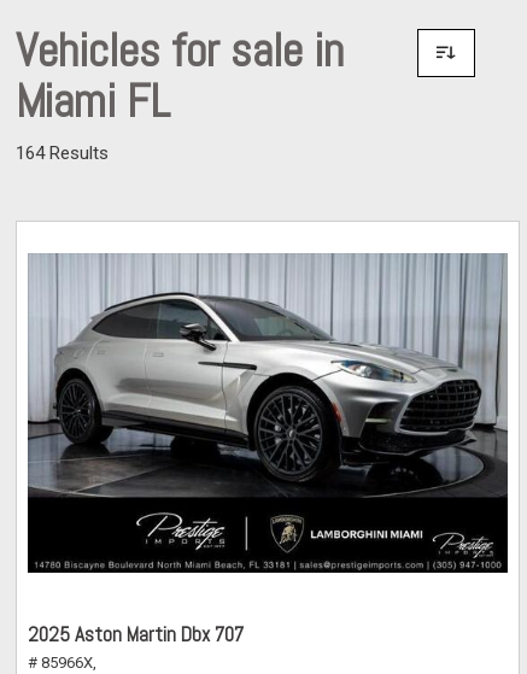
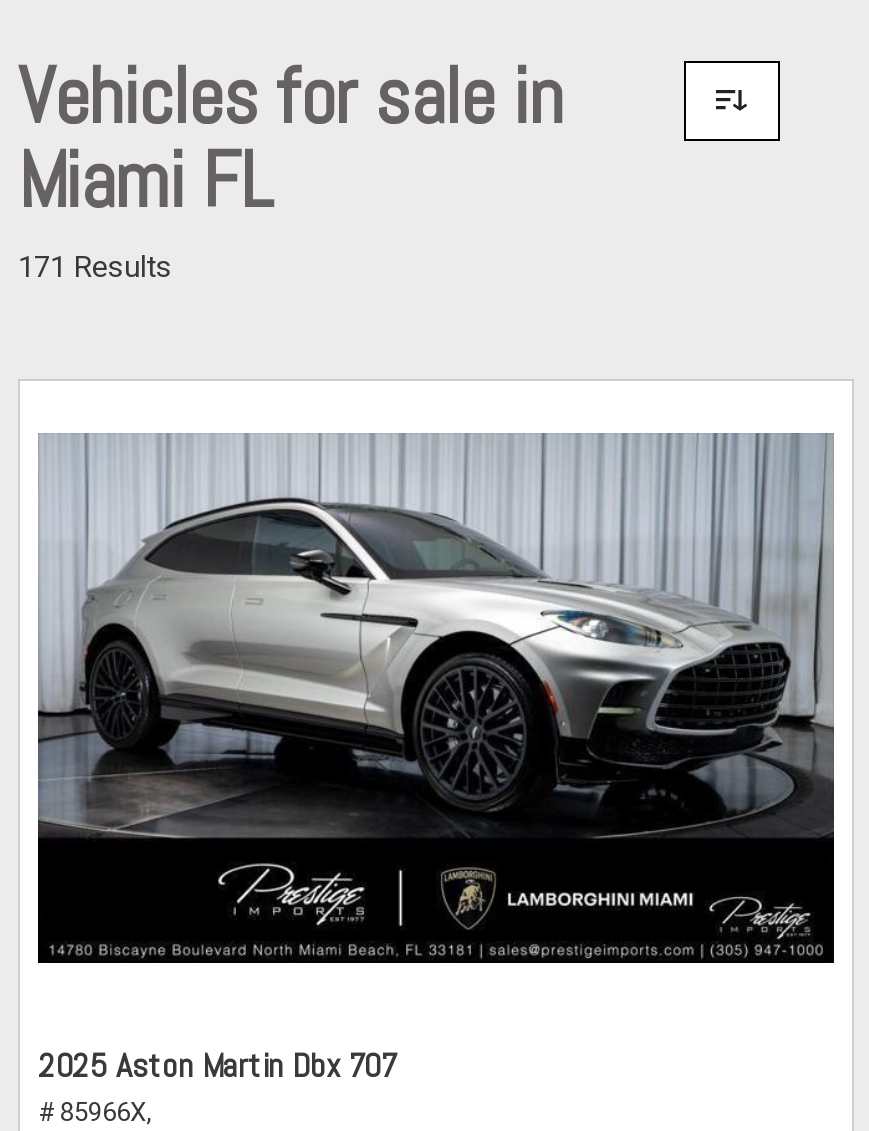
- 164 Results
+ 171 Results
